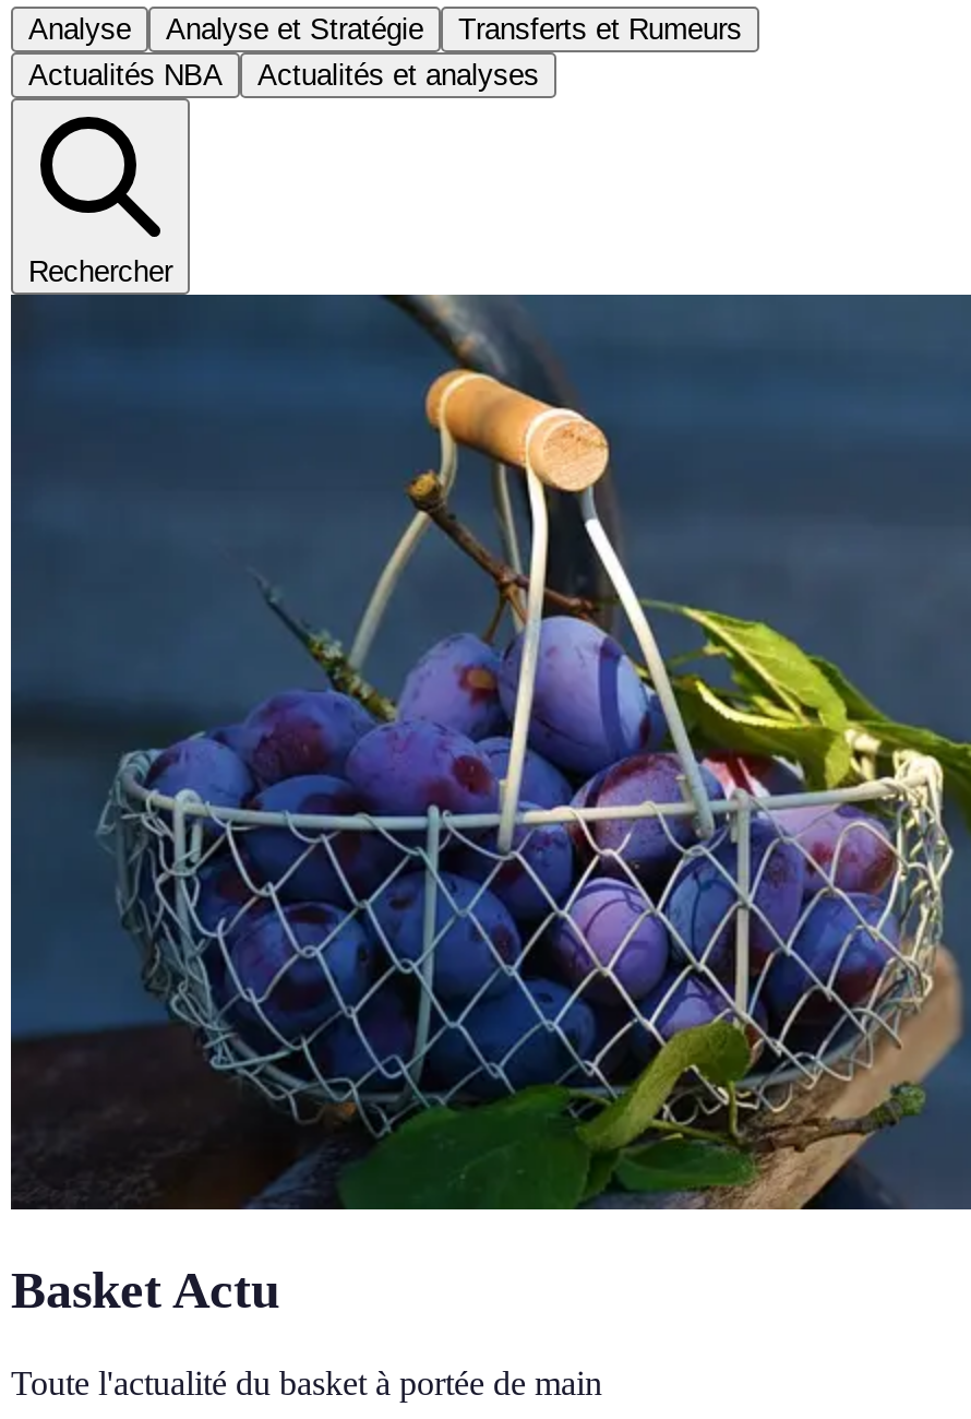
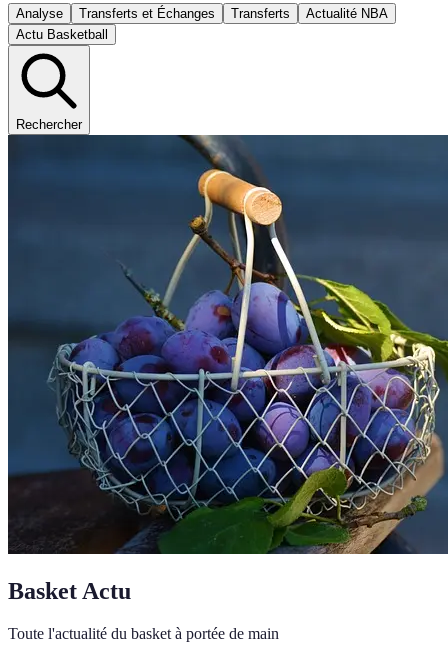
- Analyse et Stratégie
- Transferts et Rumeurs
- Actualités NBA
- Actualités et analyses
+ Transferts et Échanges
+ Transferts
+ Actualité NBA
+ Actu Basketball
